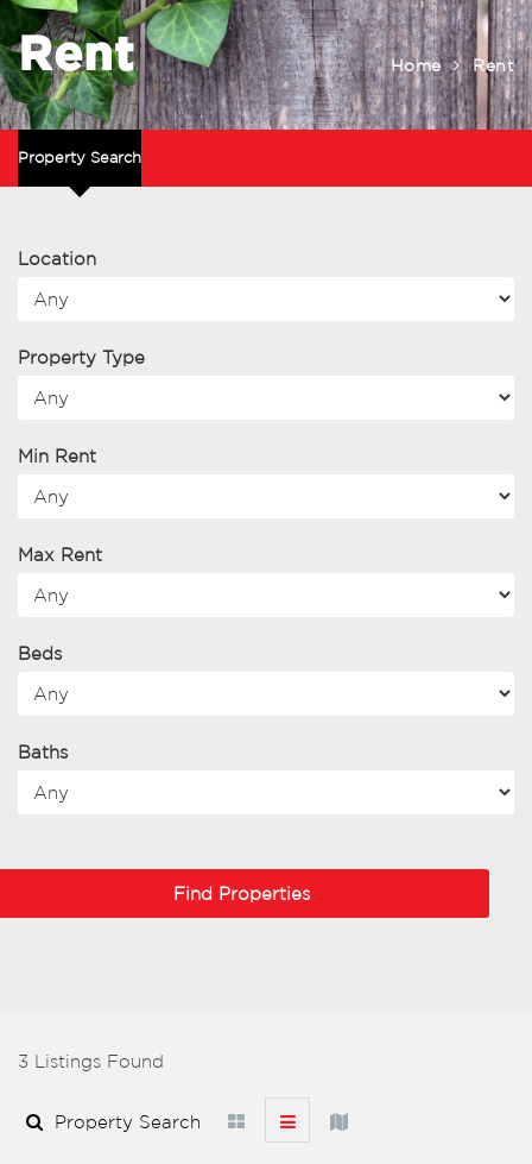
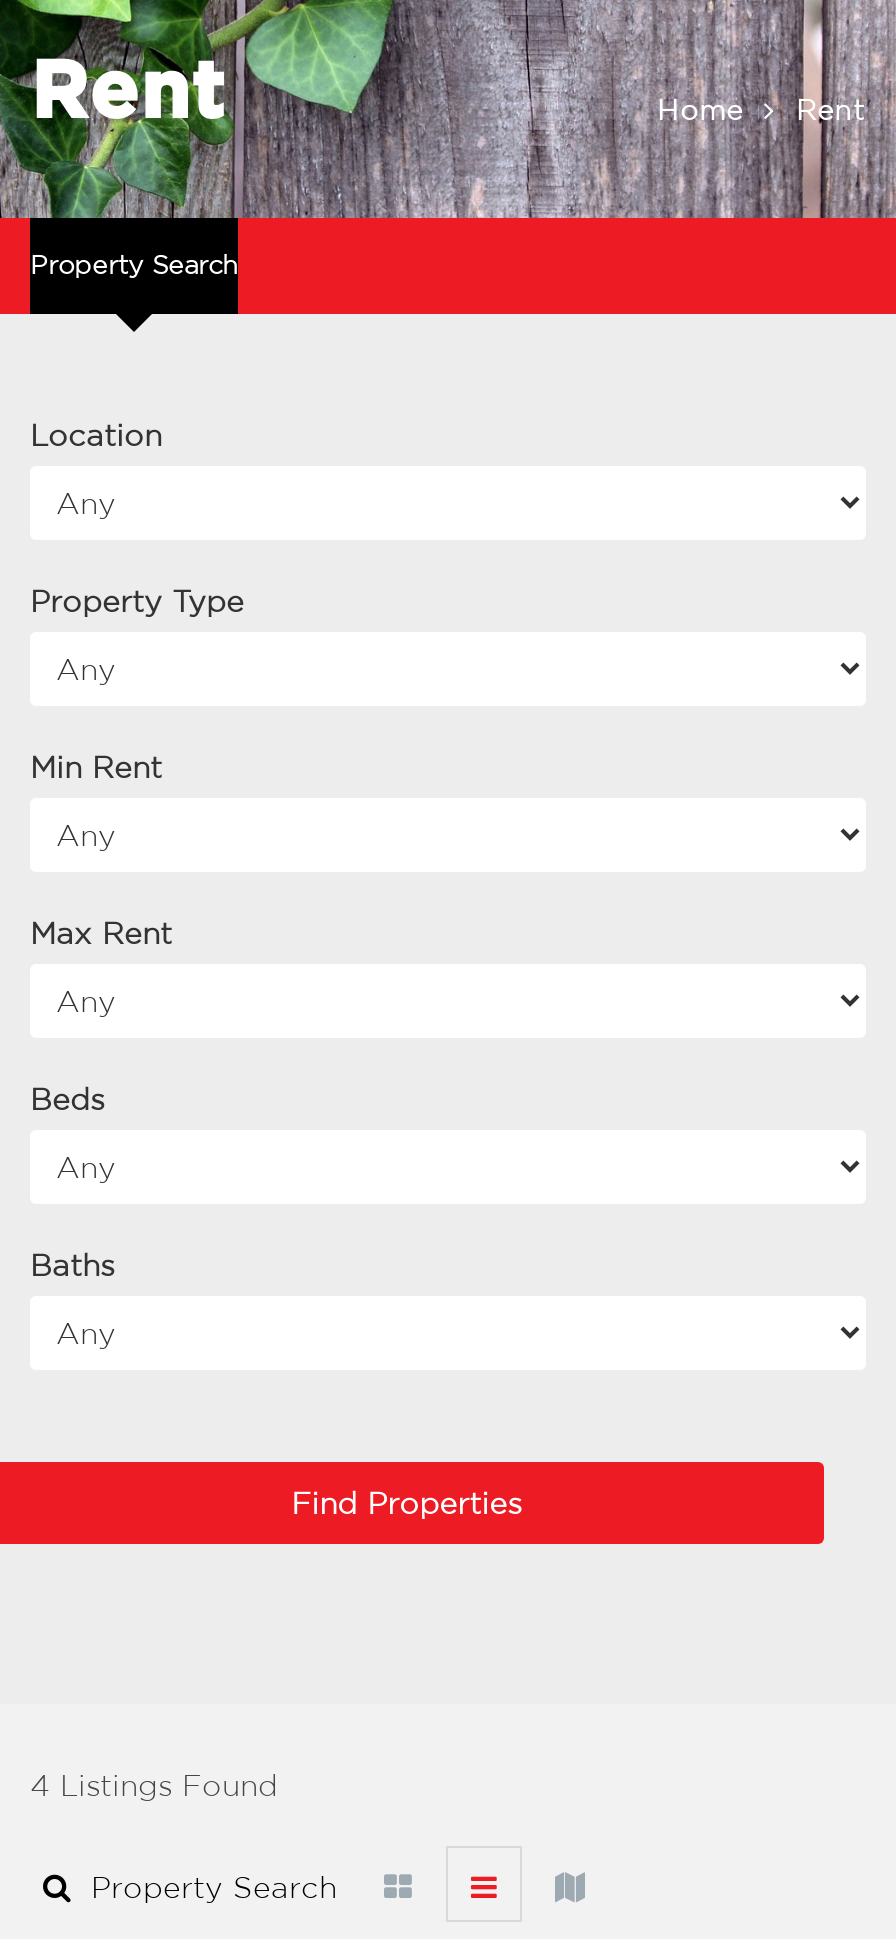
- 3 Listings Found
+ 4 Listings Found
